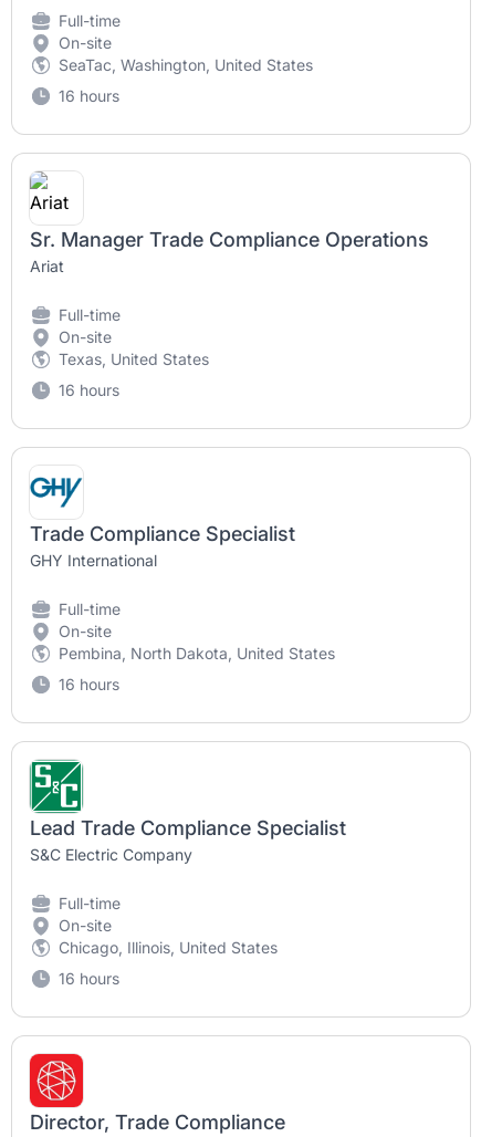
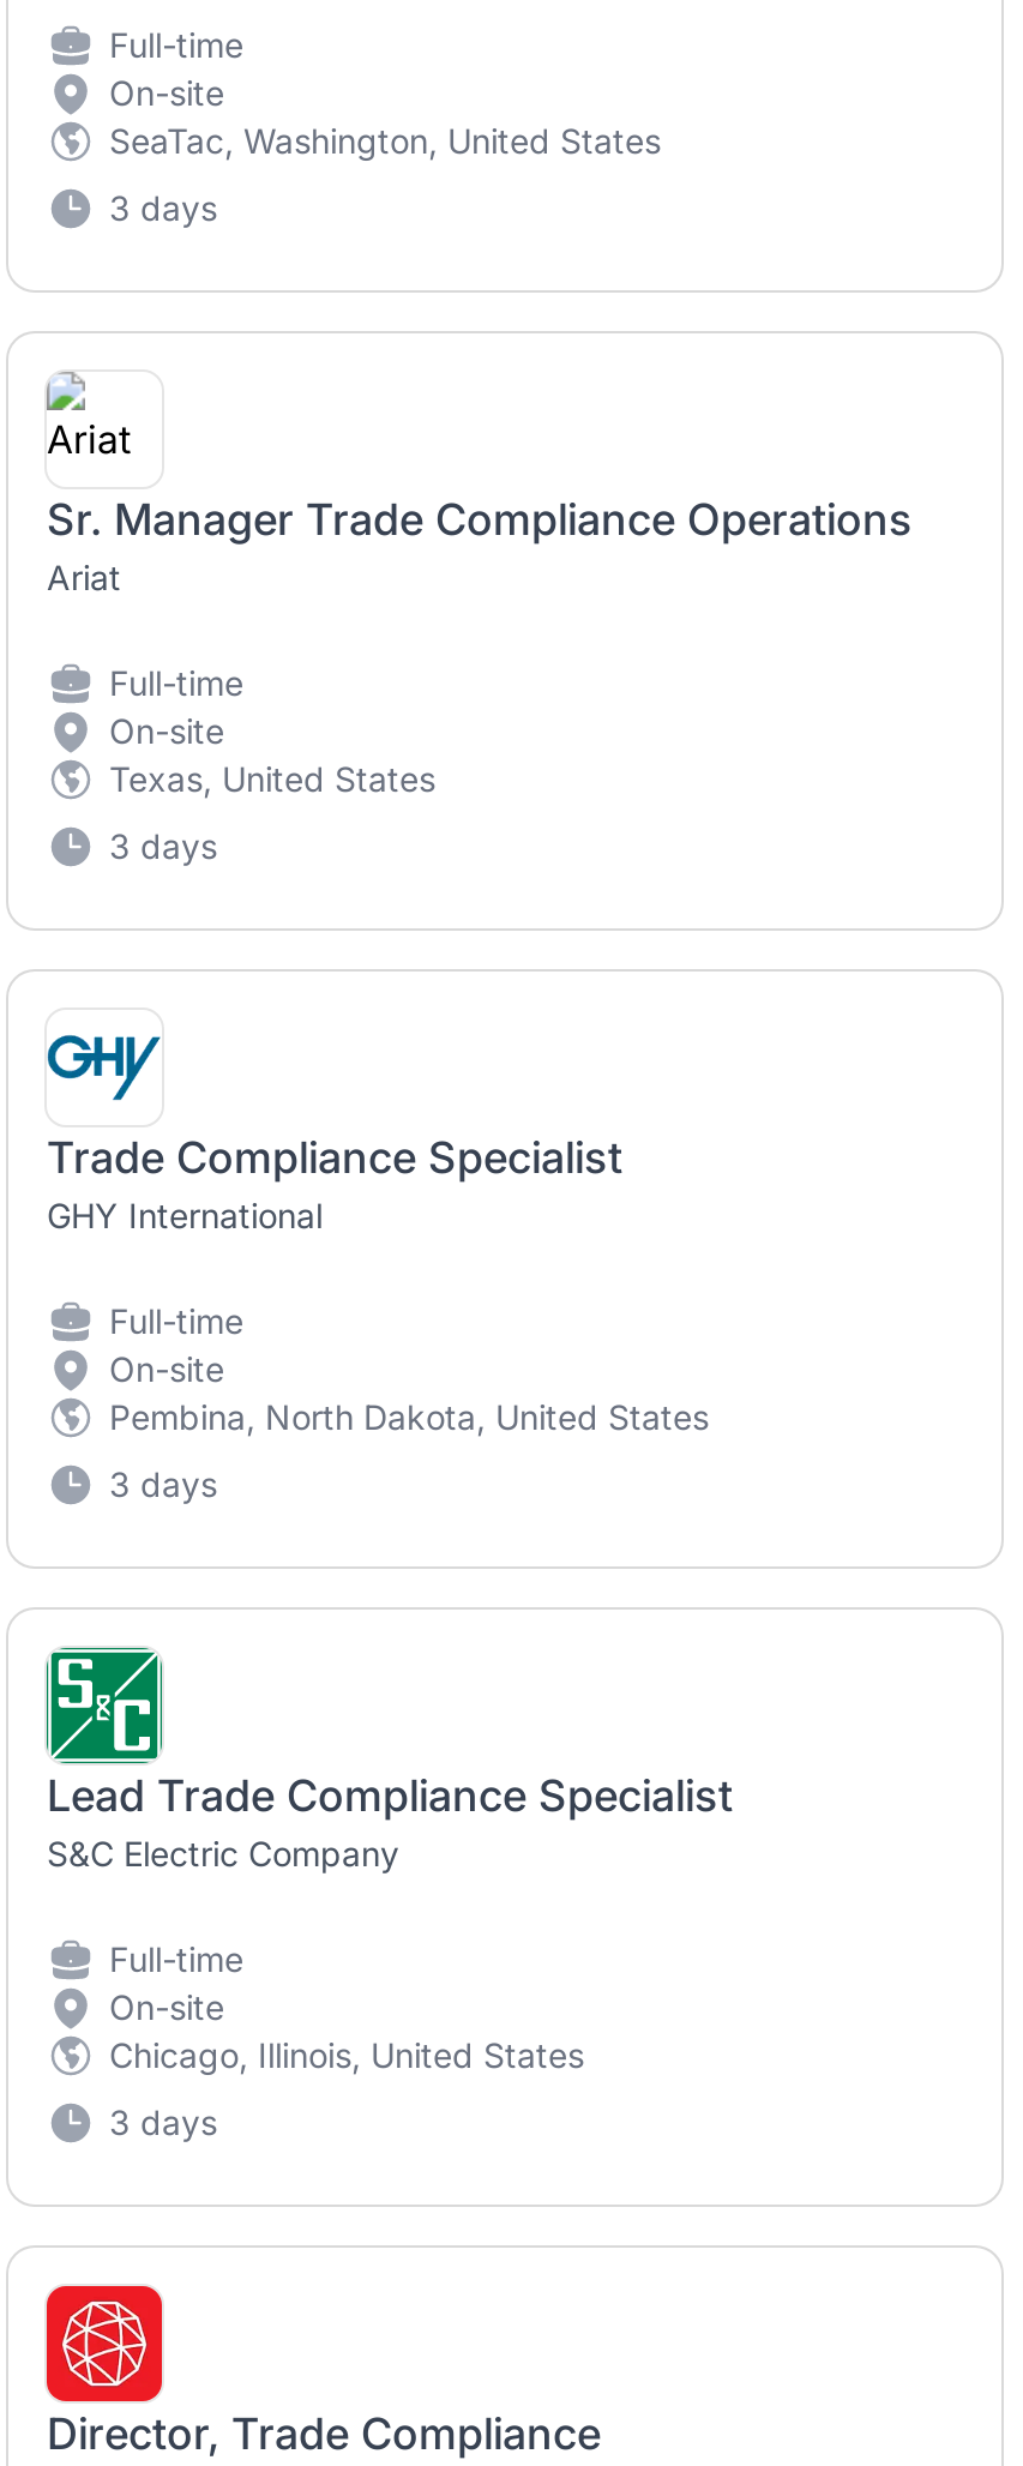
- 16 hours
+ 3 days

- 16 hours
+ 3 days

- 16 hours
+ 3 days

- 16 hours
+ 3 days
